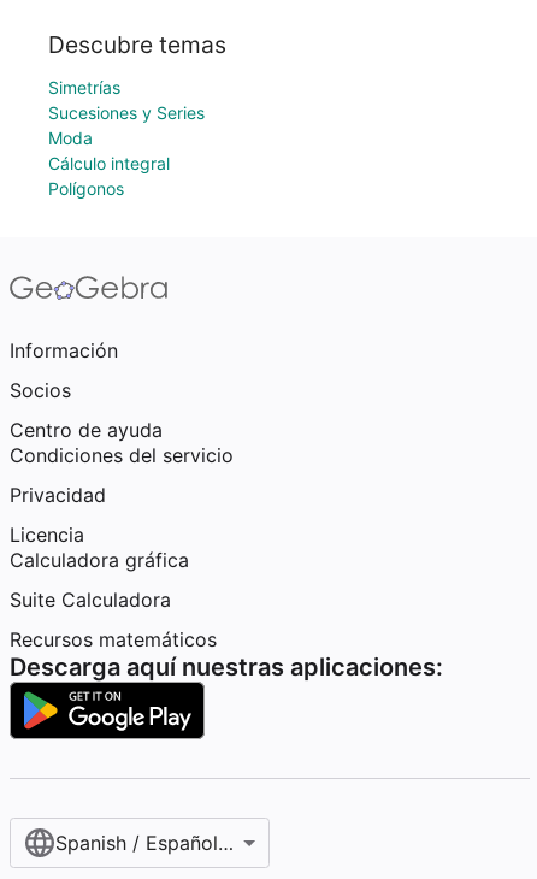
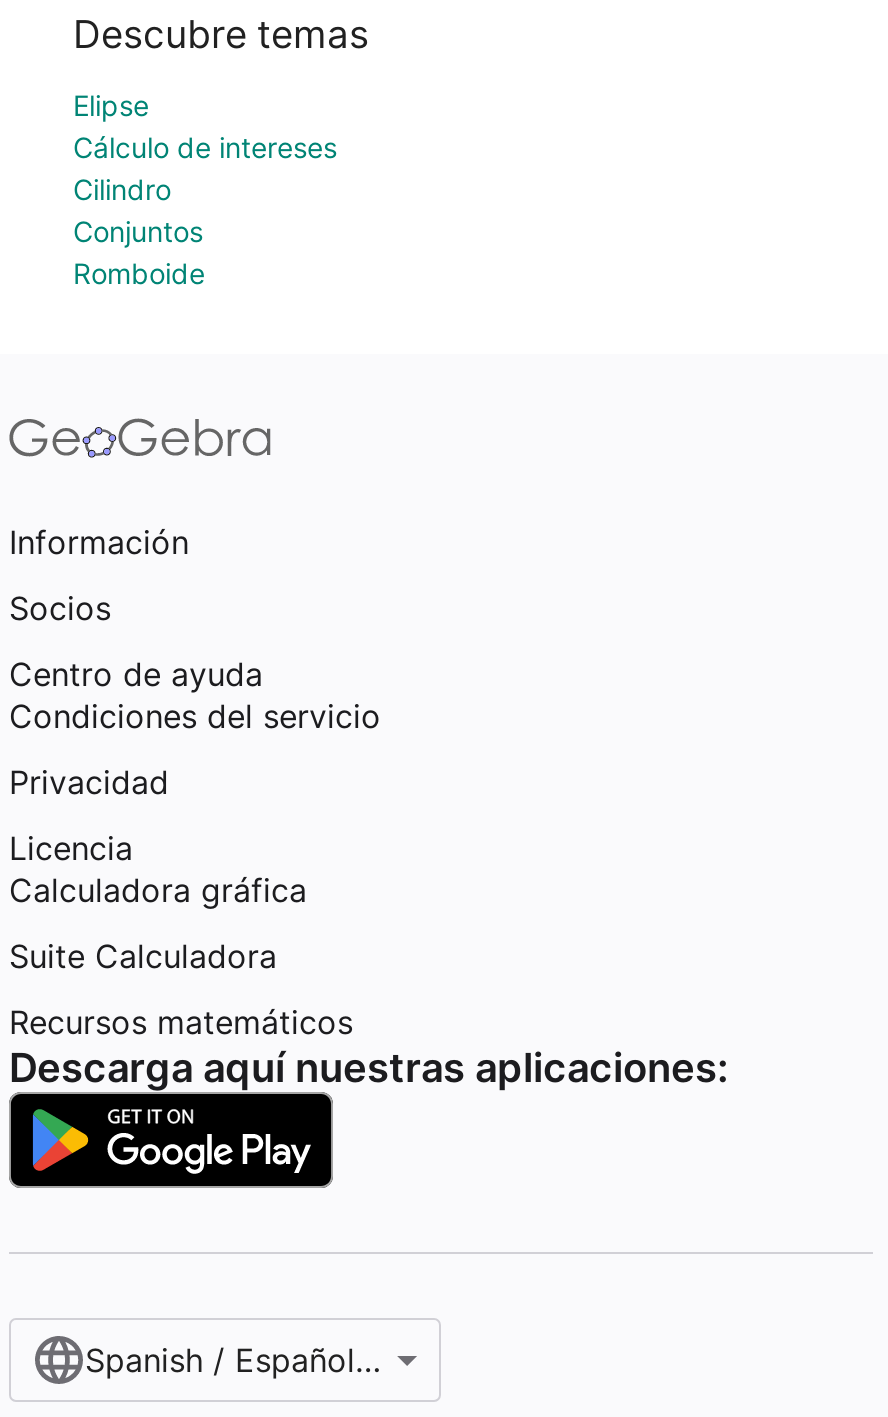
- Simetrías
- Sucesiones y Series
- Moda
- Cálculo integral
- Polígonos
+ Elipse
+ Cálculo de intereses
+ Cilindro
+ Conjuntos
+ Romboide
